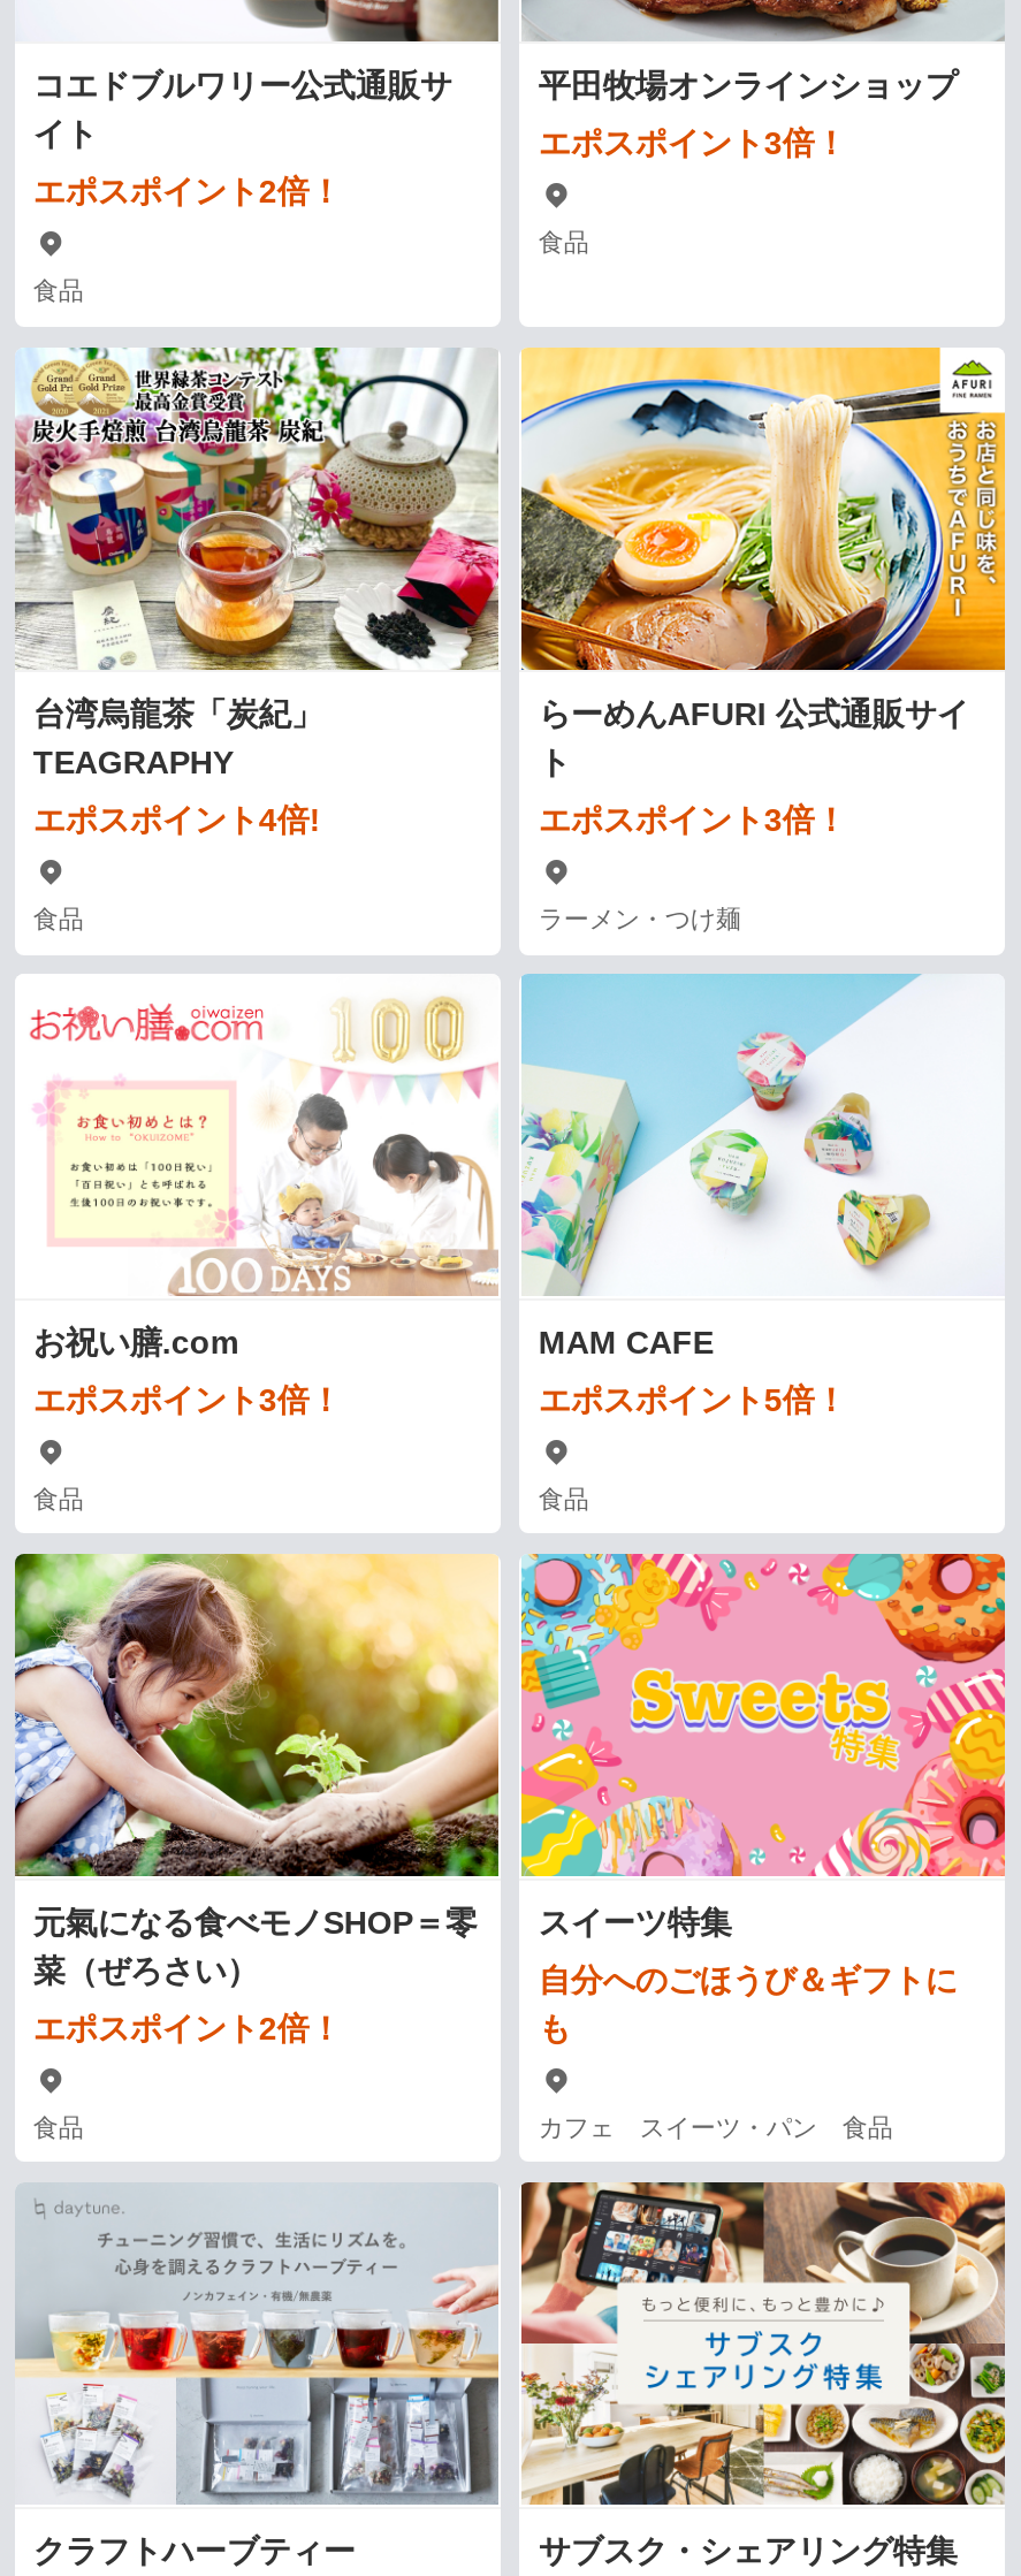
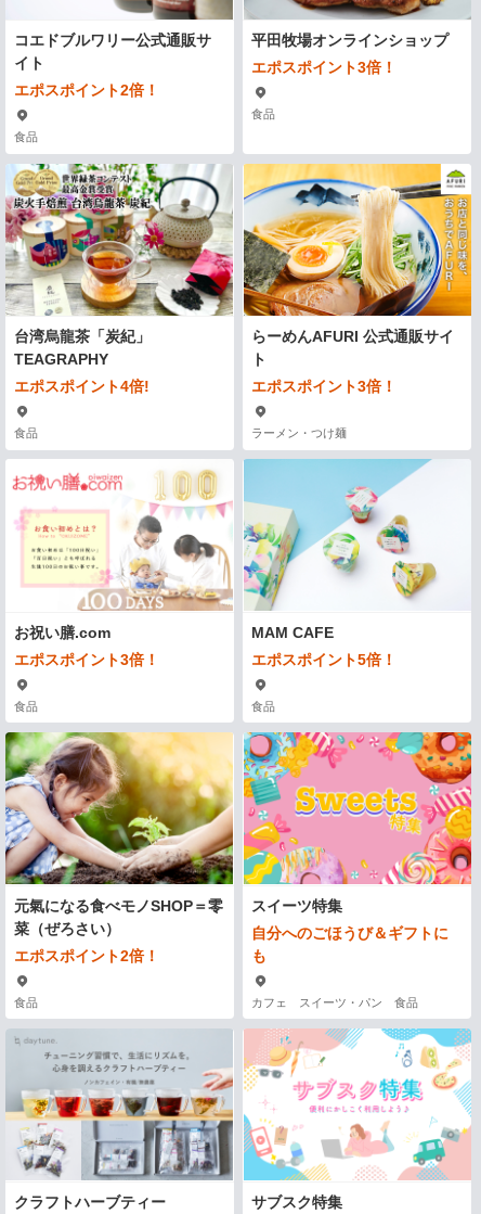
- [image]
- サブスク・シェアリング特集
+ [image]
+ サブスク特集
